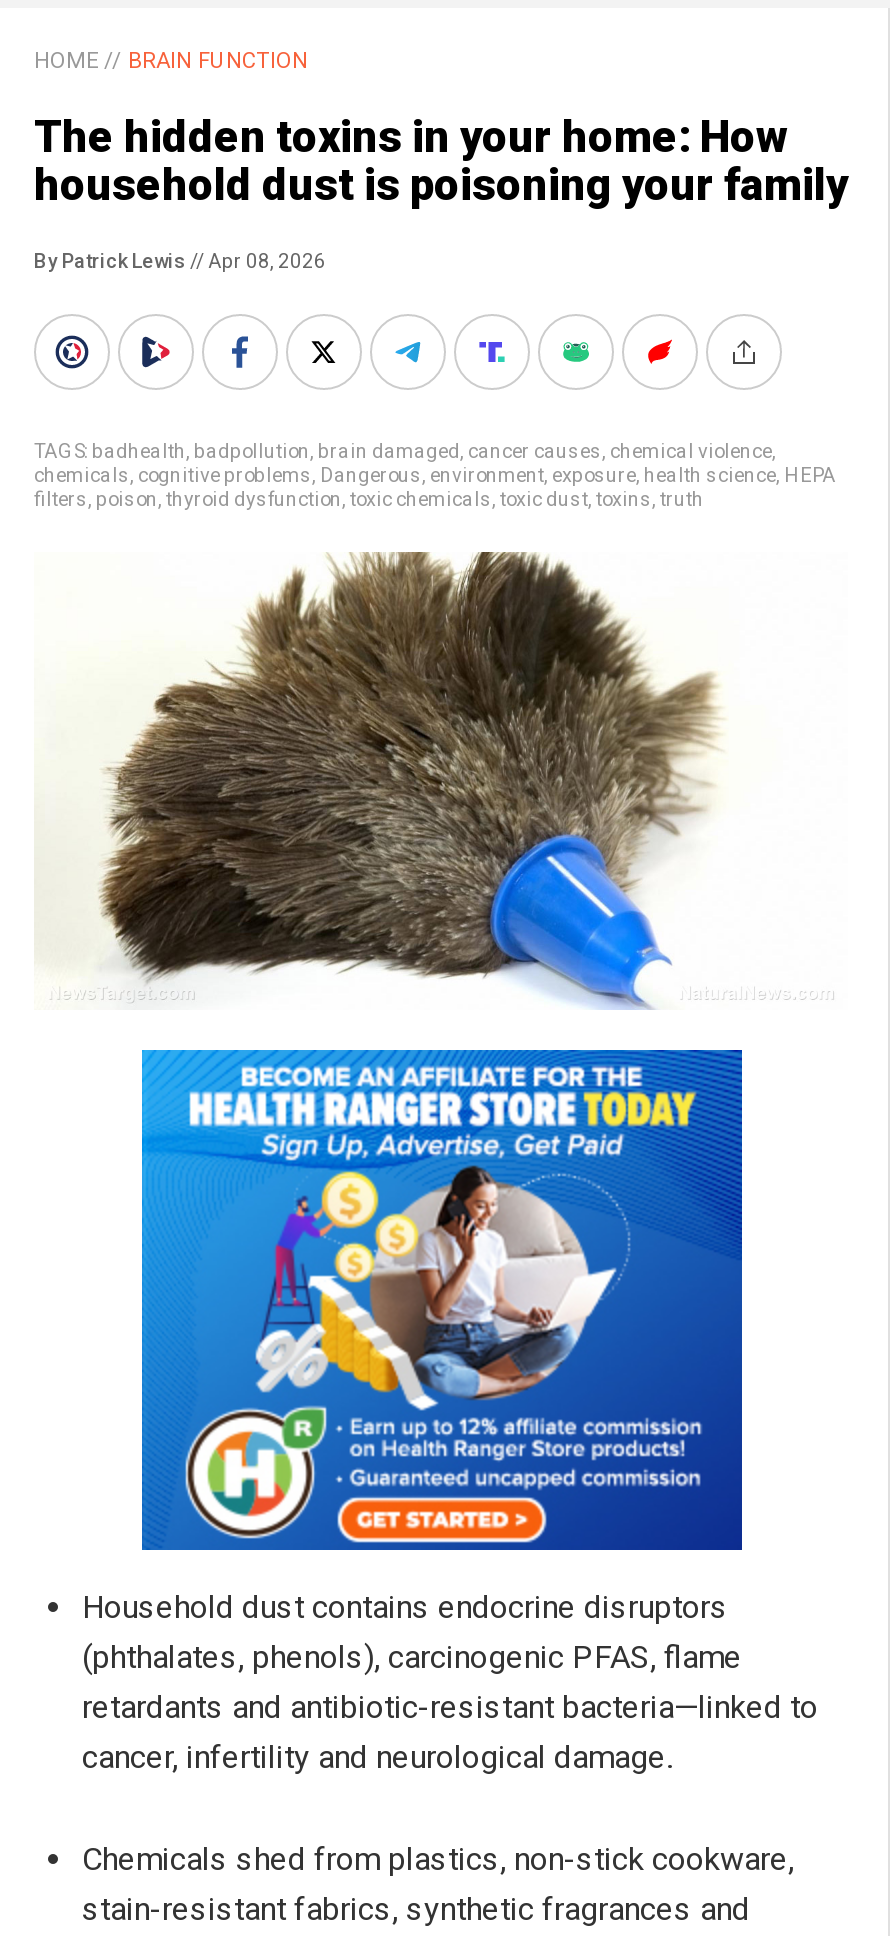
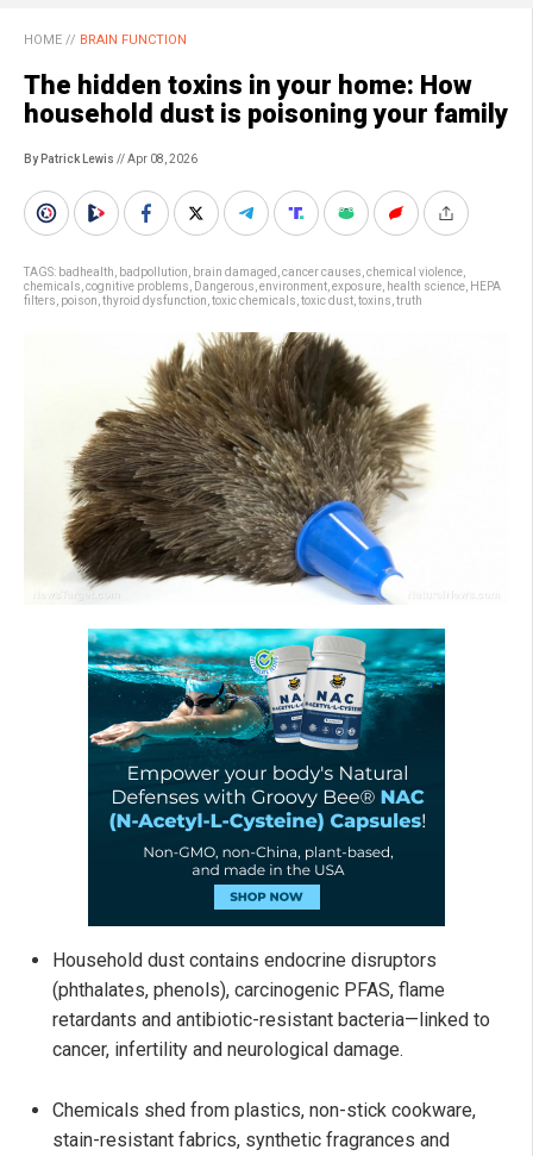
- [image]
+ [image]
